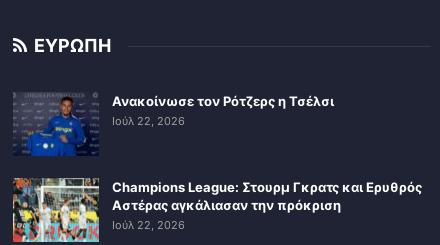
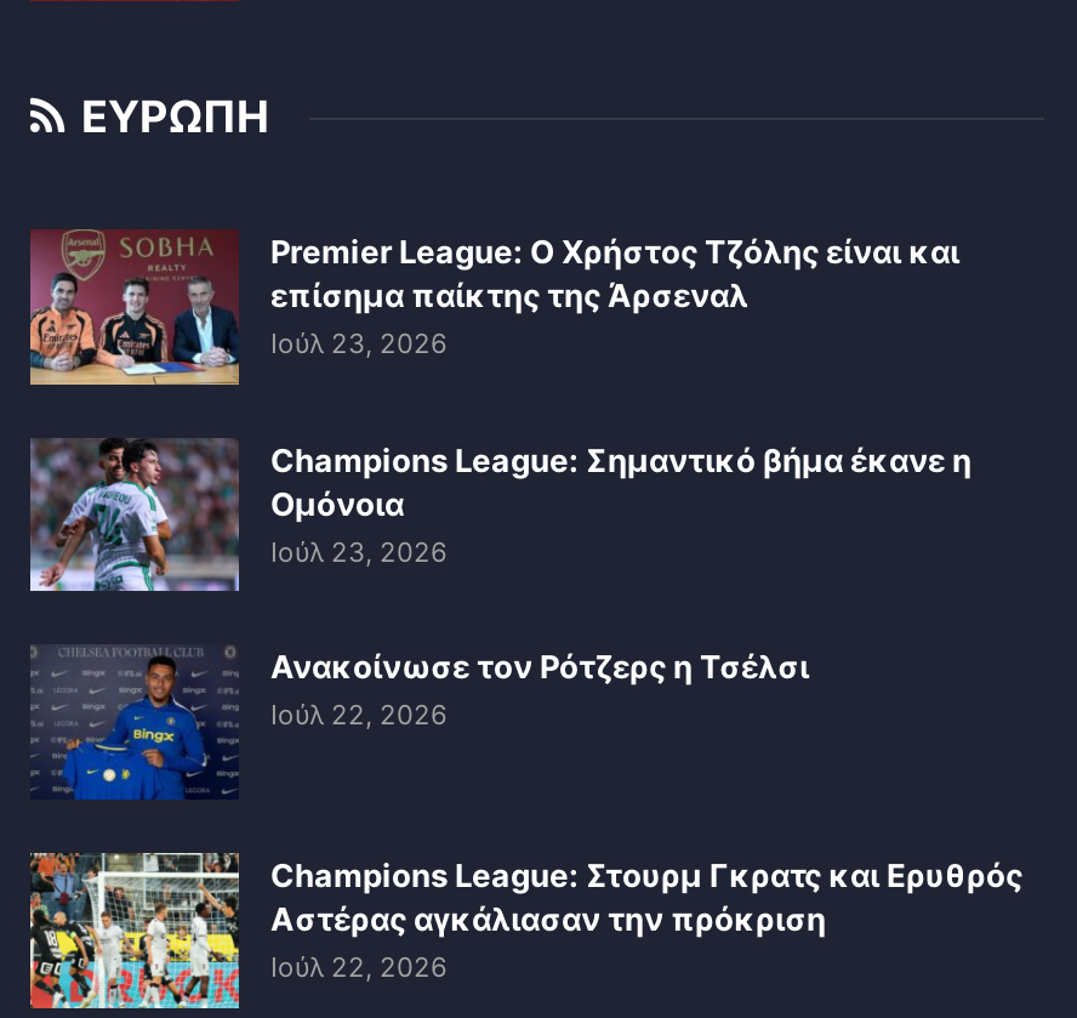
+ [image]
+ Premier League: Ο Χρήστος Τζόλης είναι και
+ επίσημα παίκτης της Άρσεναλ
+ Ιούλ 23, 2026
+ Champions League: Σημαντικό βήμα έκανε η
+ Ομόνοια
+ Ιούλ 23, 2026

+ [image]
